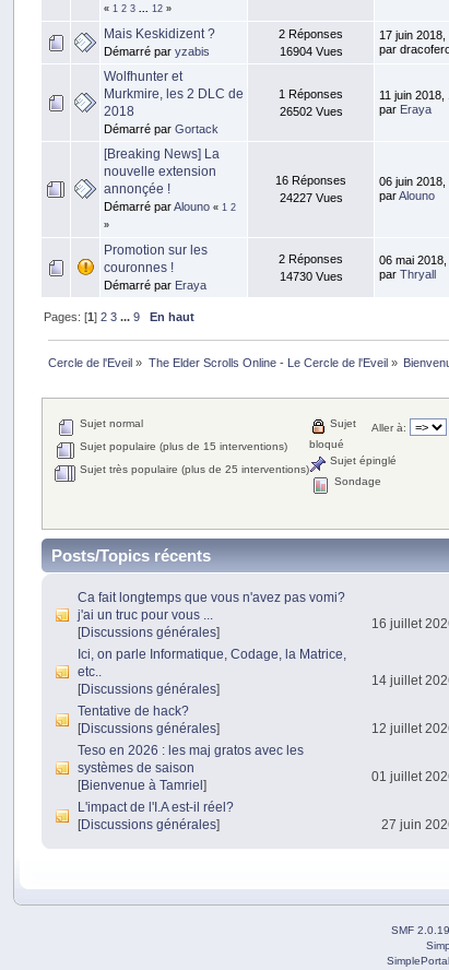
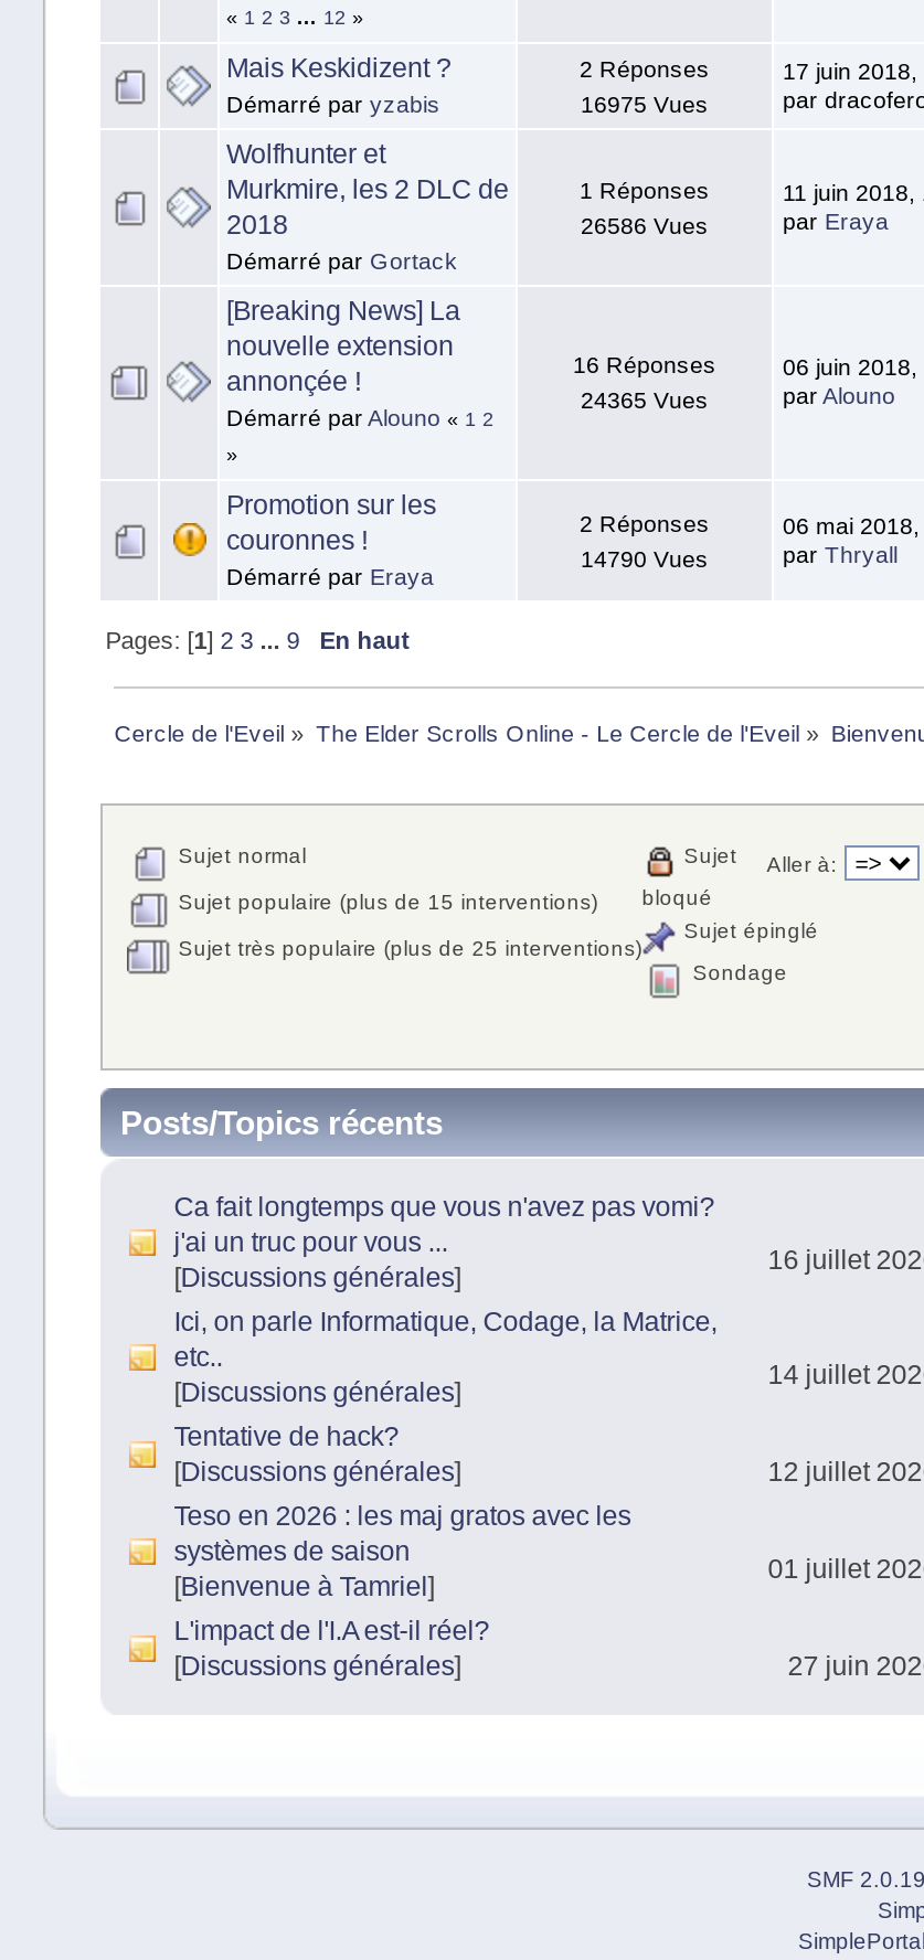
- 16904 Vues
+ 16975 Vues

- 26502 Vues
+ 26586 Vues

- 24227 Vues
+ 24365 Vues

- 14730 Vues
+ 14790 Vues
